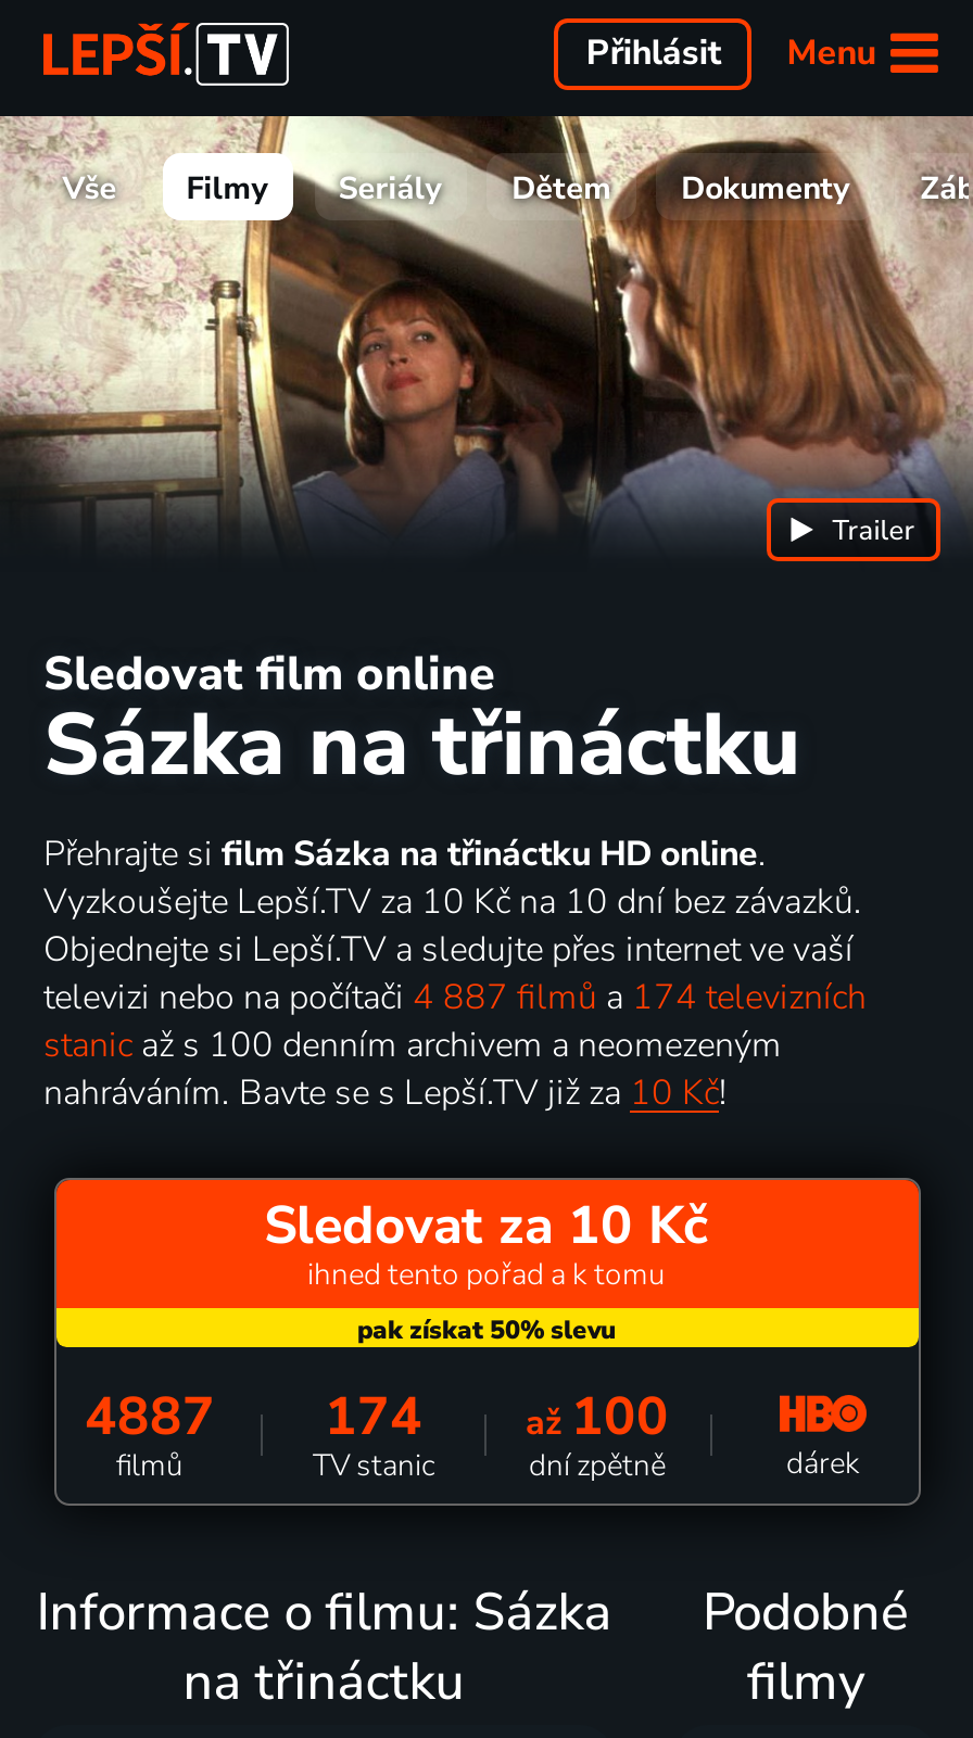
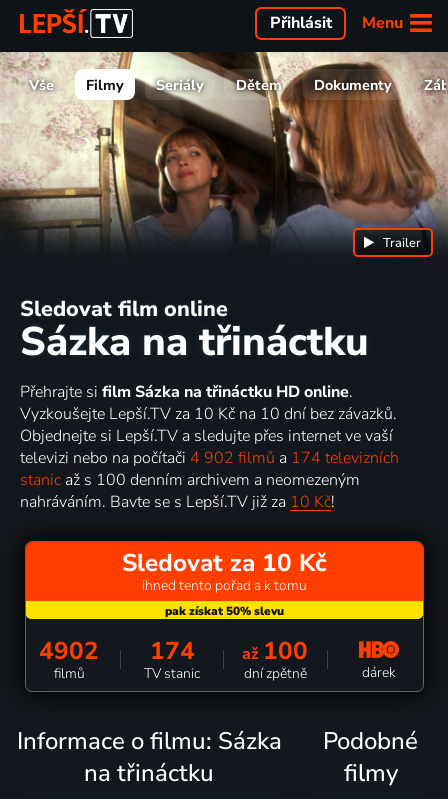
- televizi nebo na počítači 4 887 filmů a 174 televizních
+ televizi nebo na počítači 4 902 filmů a 174 televizních

- 4887 174 až 100
+ 4902 174 až 100
